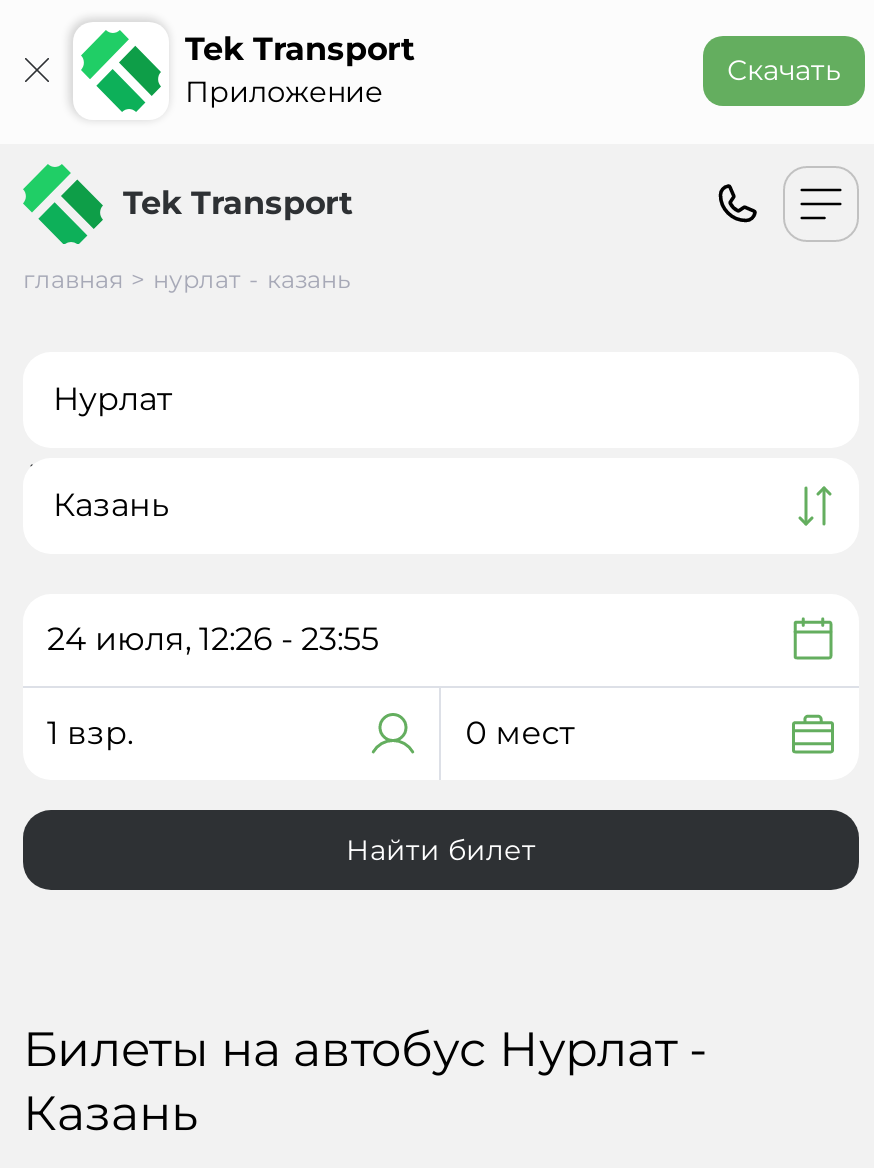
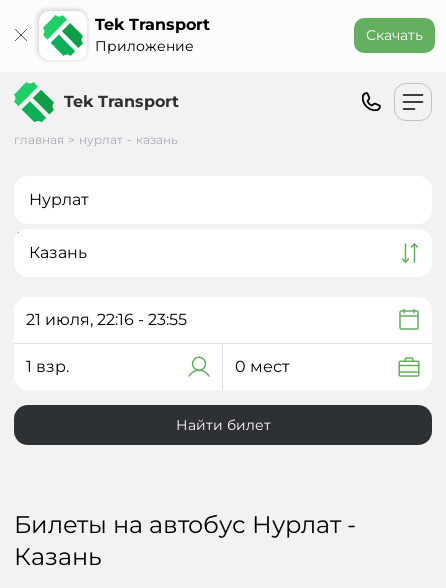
- 24 июля, 12:26 - 23:55
+ 21 июля, 22:16 - 23:55
